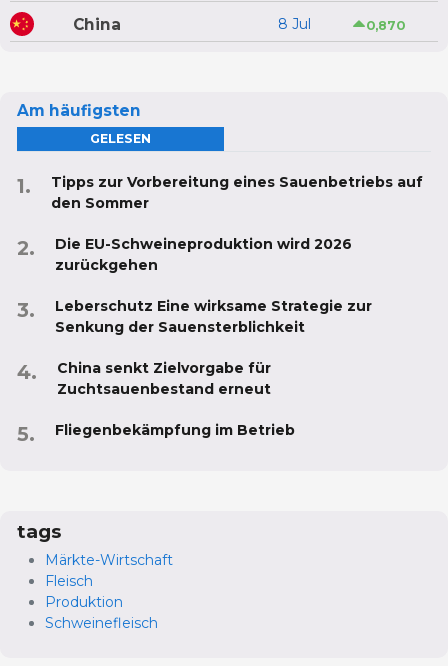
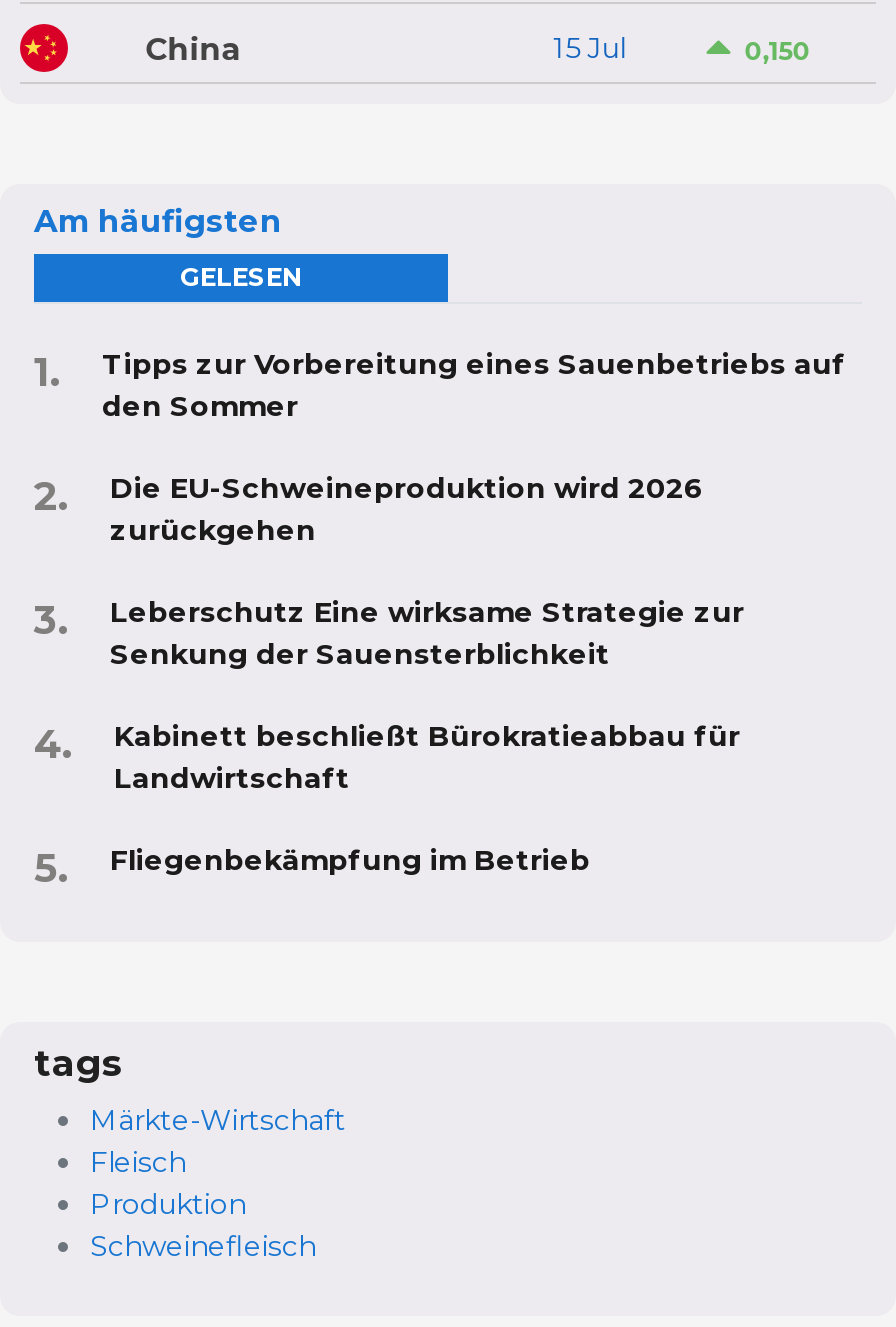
- 8 Jul
+ 15 Jul

- 0,870
+ 0,150

- China senkt Zielvorgabe für
- Zuchtsauenbestand erneut
+ Kabinett beschließt Bürokratieabbau für
+ Landwirtschaft
